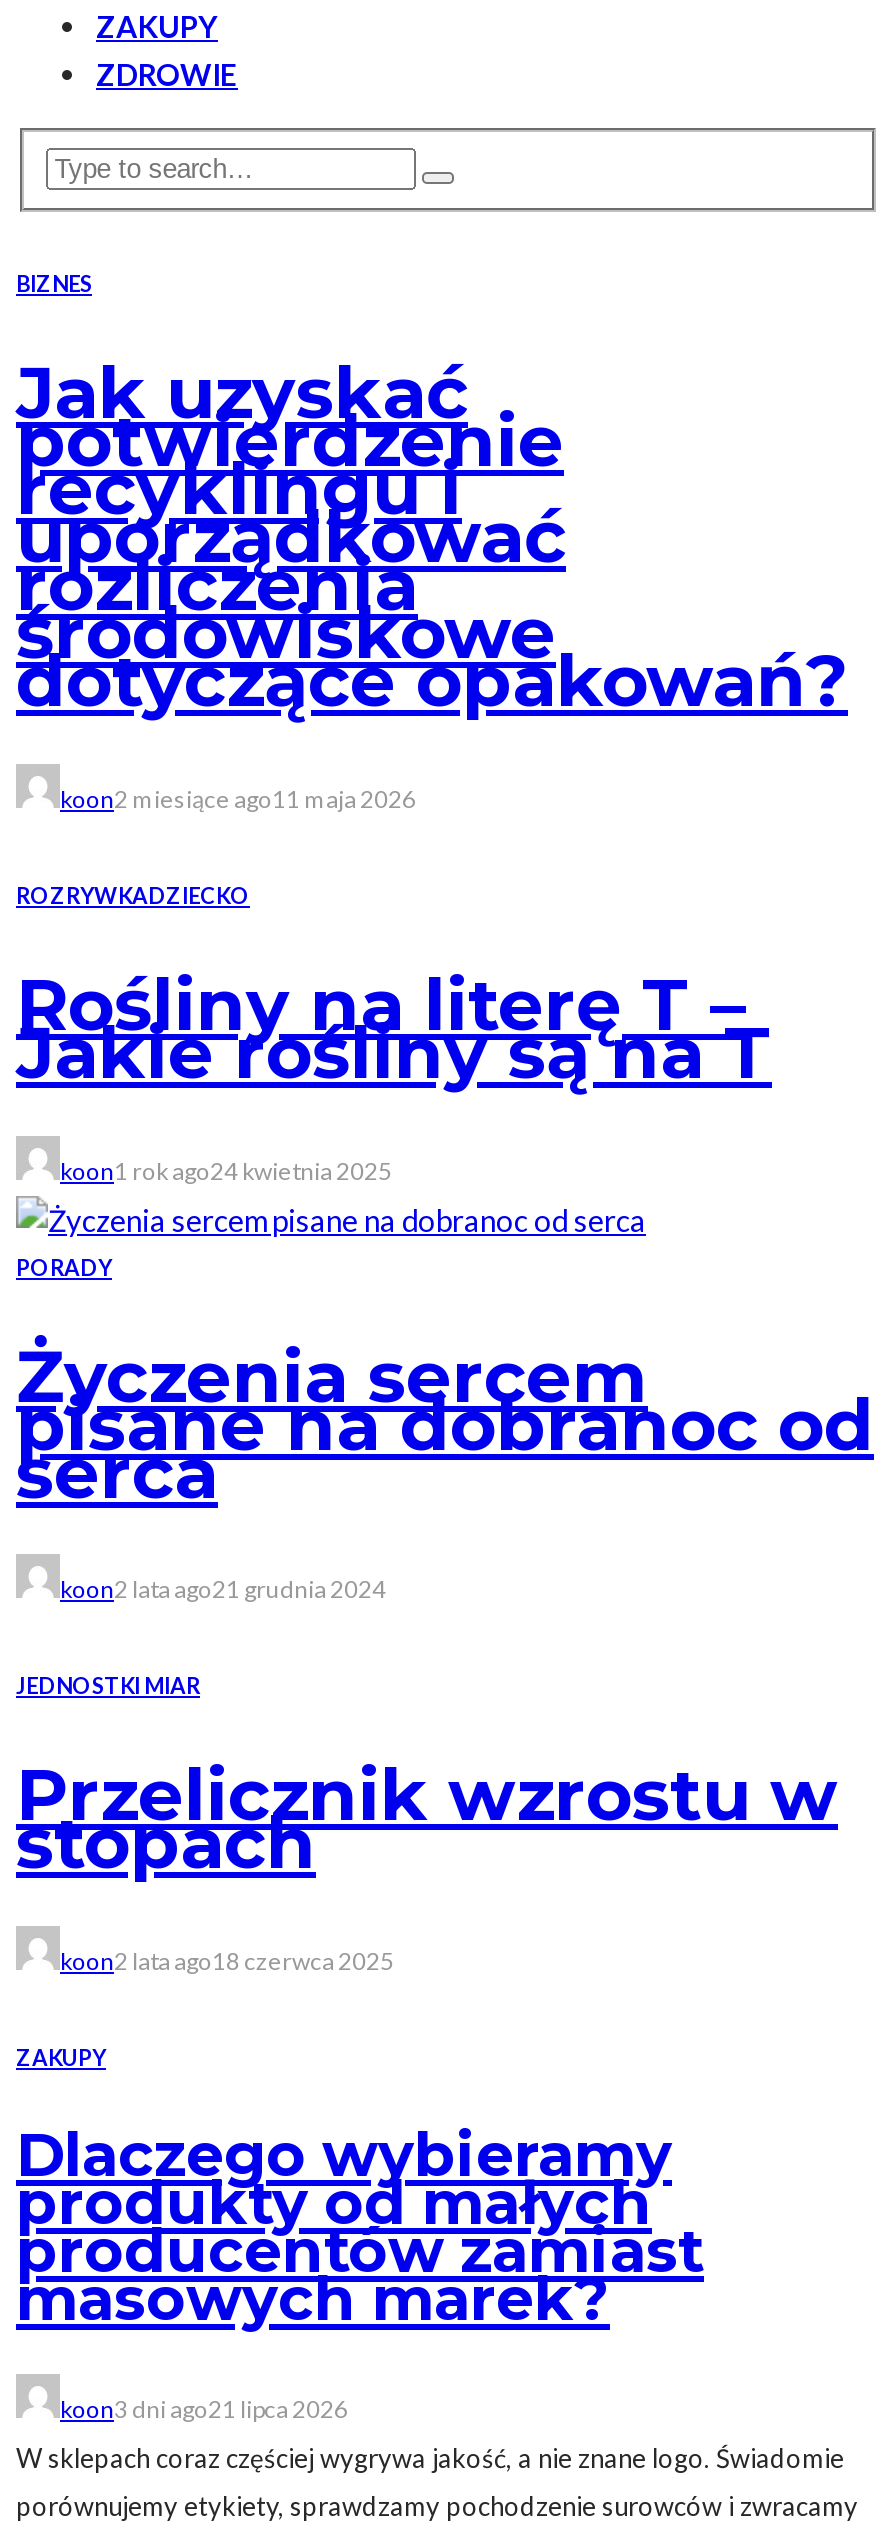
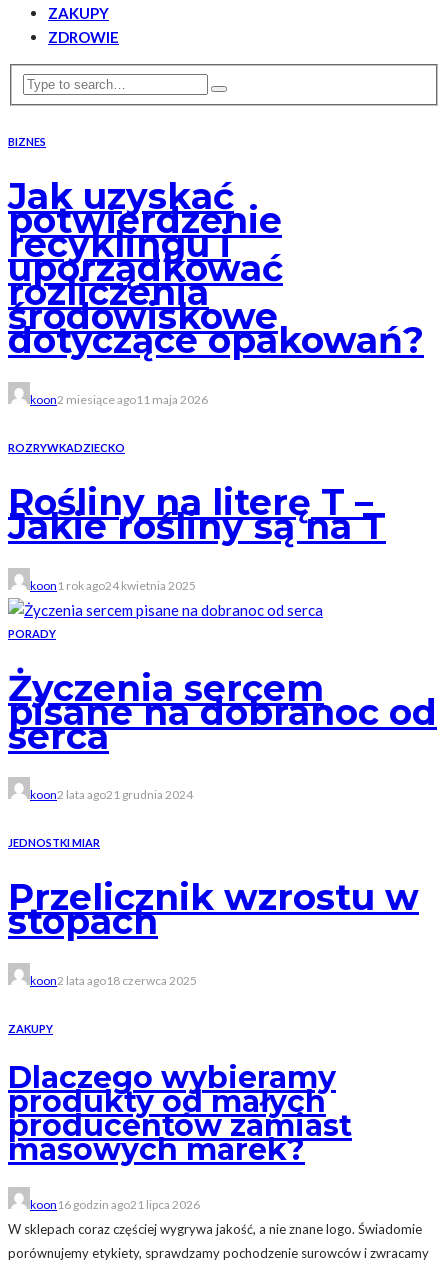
- koon3 dni ago21 lipca 2026
+ koon16 godzin ago21 lipca 2026
